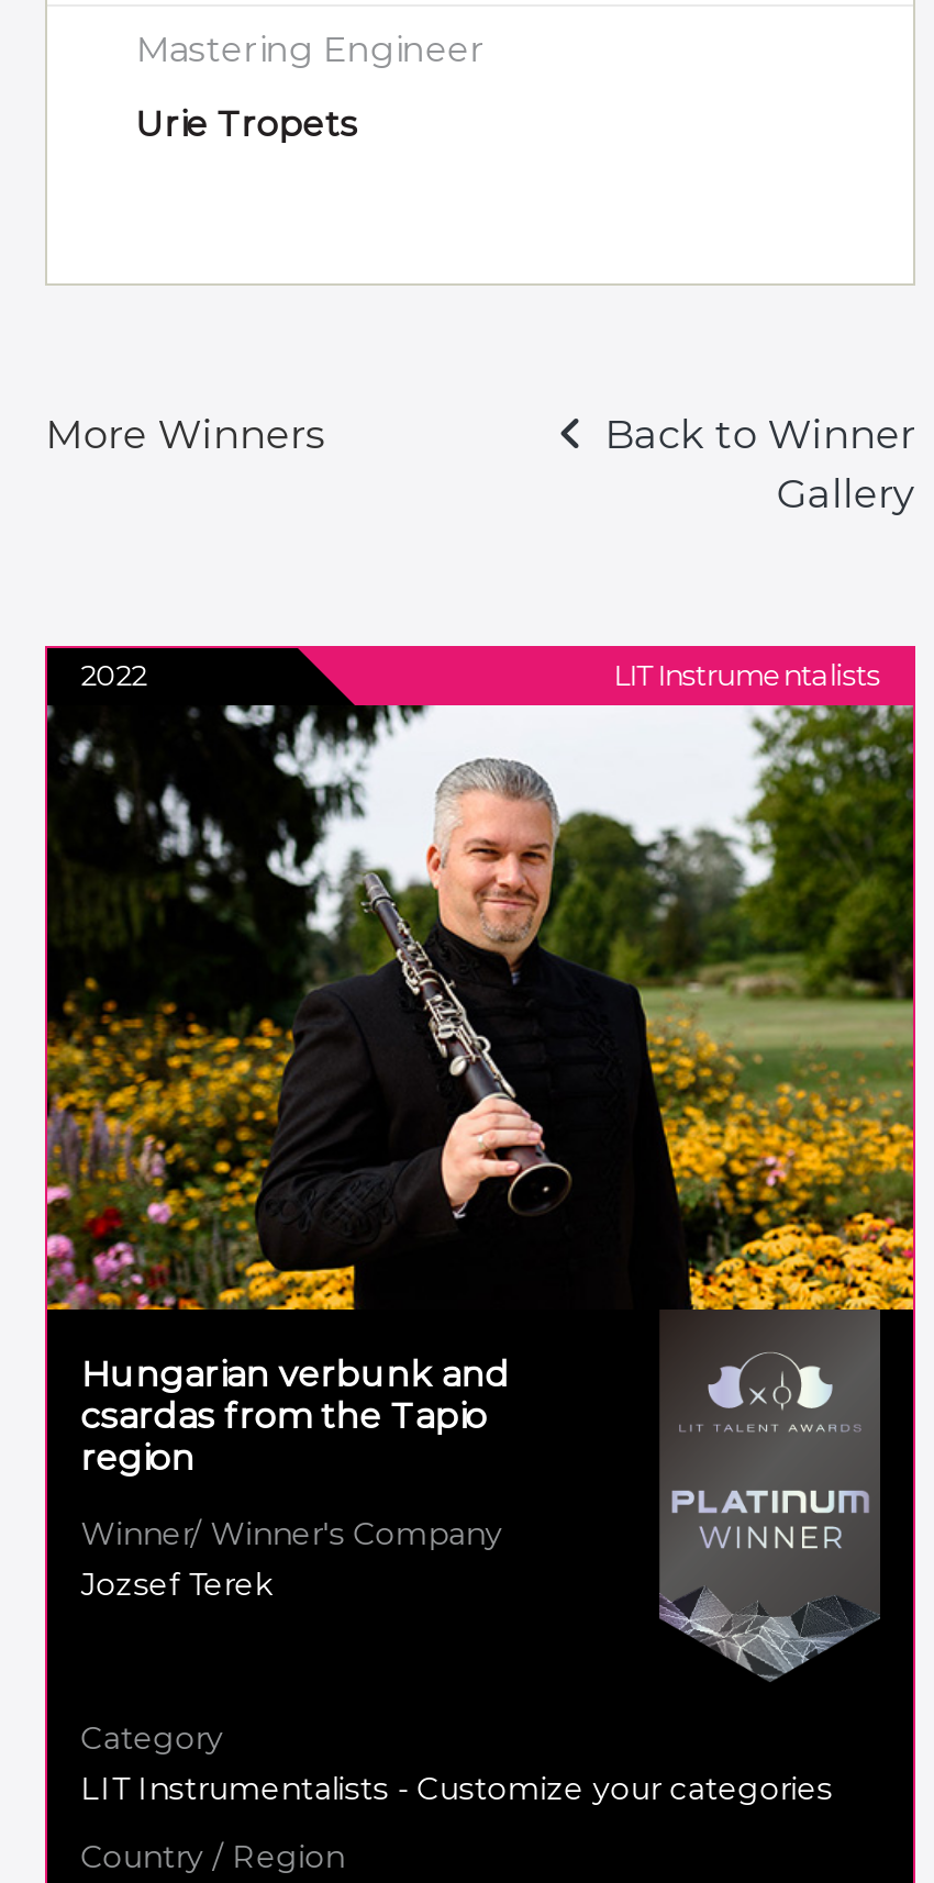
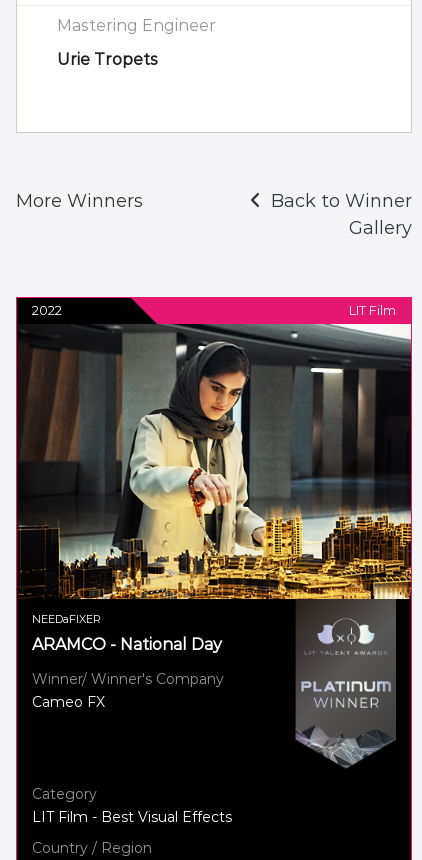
- LIT Instrumentalists
+ LIT Film

- [image]
- Hungarian verbunk and
- csardas from the Tapio
- region
+ [image]
+ NEEDaFIXER
+ ARAMCO - National Day

moved up: Winner/ Winner's Company

- Jozsef Terek
+ Cameo FX

- LIT Instrumentalists - Customize your categories
+ LIT Film - Best Visual Effects
